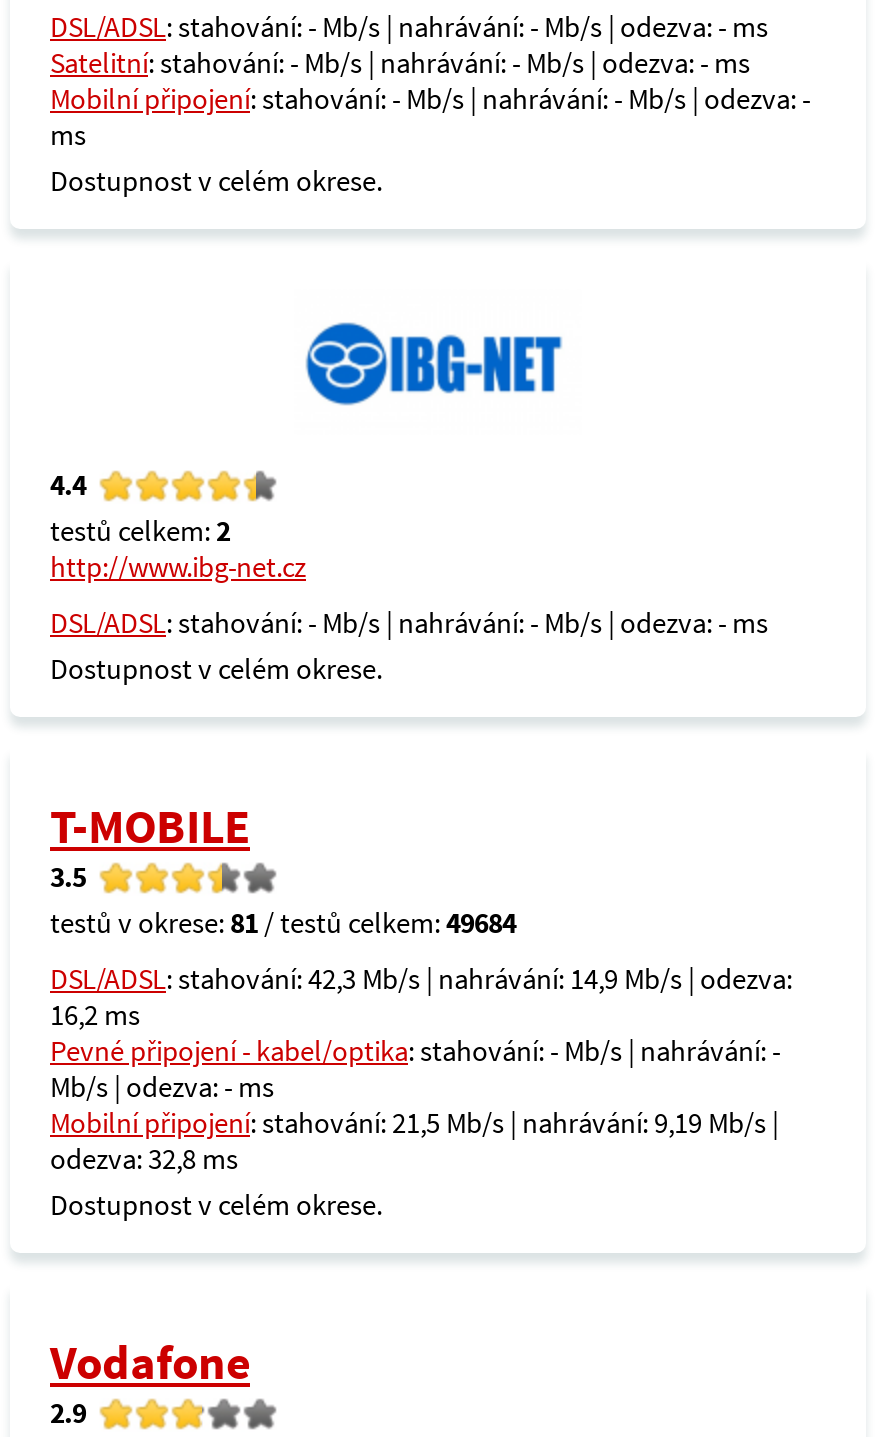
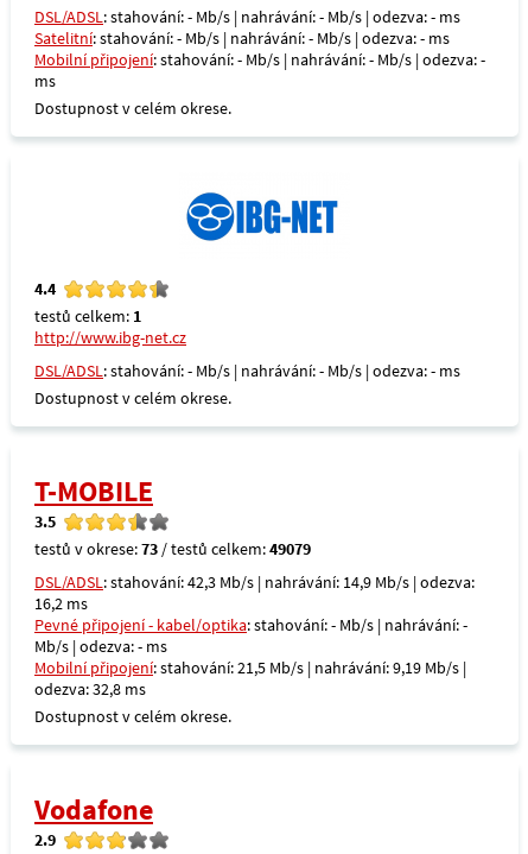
- testů celkem: 2
+ testů celkem: 1

- testů v okrese: 81 / testů celkem: 49684
+ testů v okrese: 73 / testů celkem: 49079
